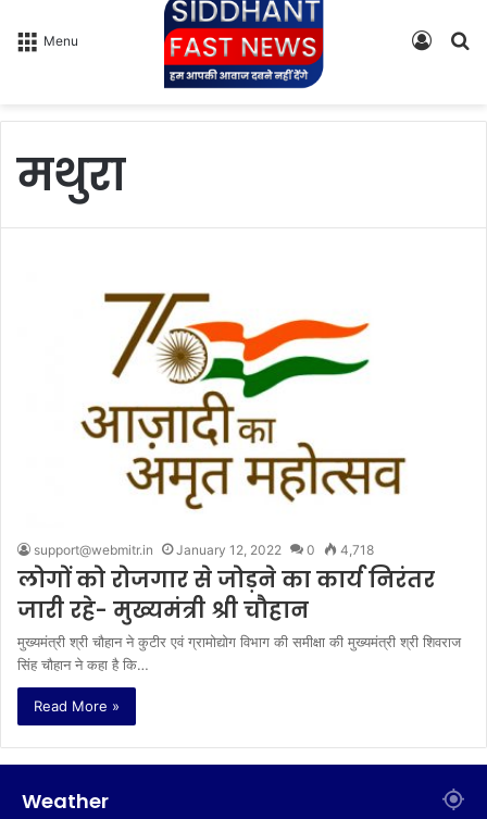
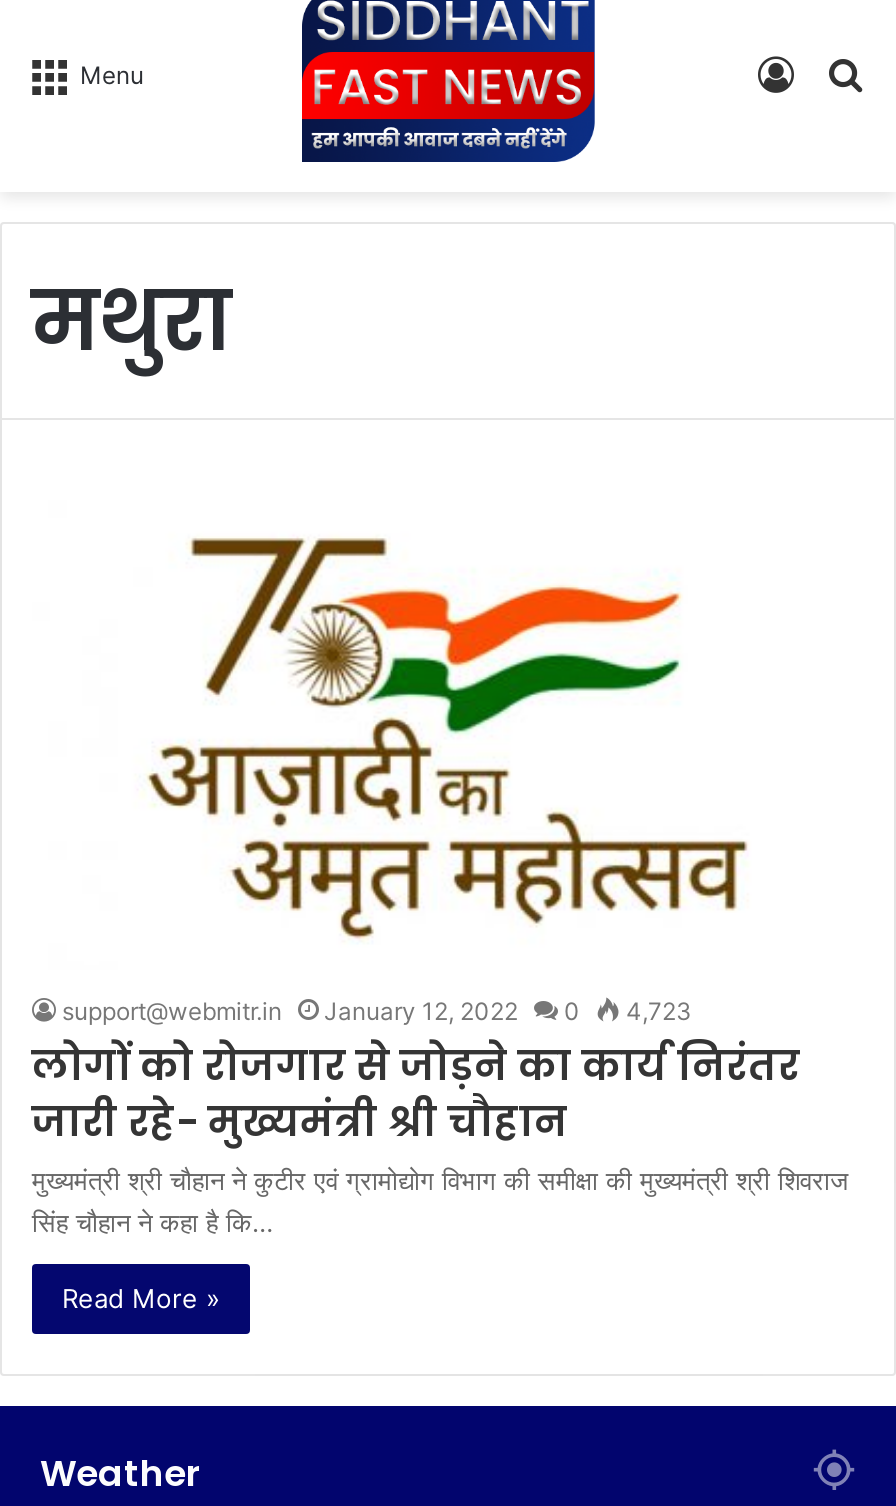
- support@webmitr.in January 12, 2022 0 4,718
+ support@webmitr.in January 12, 2022 0 4,723
